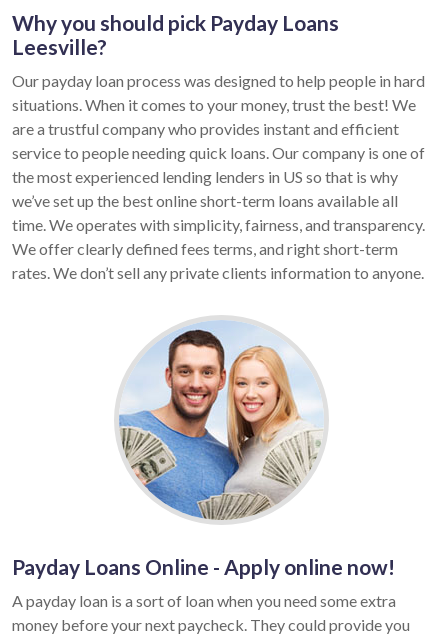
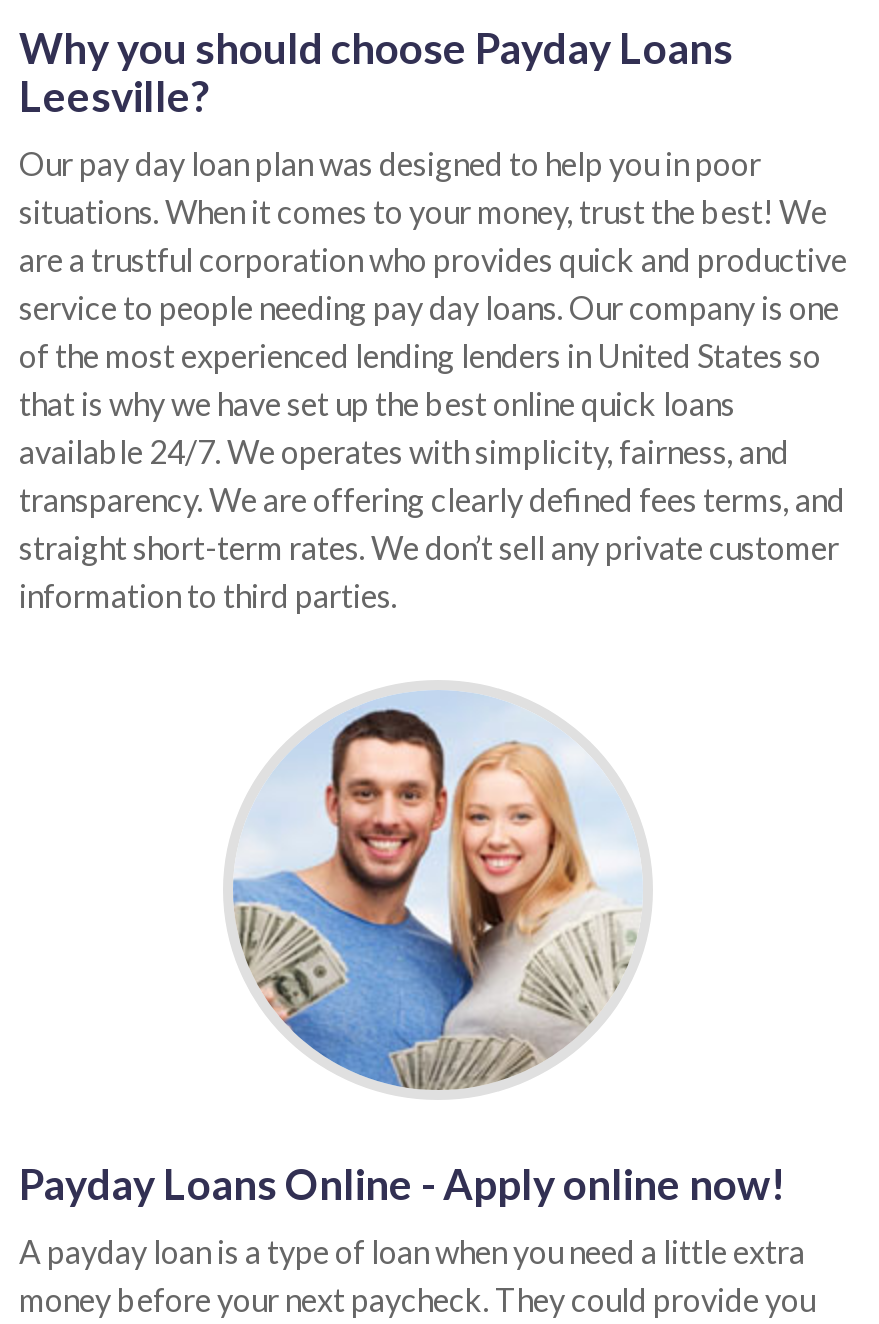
- Why you should pick Payday Loans
+ Why you should choose Payday Loans

- Our payday loan process was designed to help people in hard
+ Our pay day loan plan was designed to help you in poor

- are a trustful company who provides instant and efficient
- service to people needing quick loans. Our company is one of
- the most experienced lending lenders in US so that is why
- we’ve set up the best online short-term loans available all
- time. We operates with simplicity, fairness, and transparency.
- We offer clearly defined fees terms, and right short-term
- rates. We don’t sell any private clients information to anyone.
+ are a trustful corporation who provides quick and productive
+ service to people needing pay day loans. Our company is one
+ of the most experienced lending lenders in United States so
+ that is why we have set up the best online quick loans
+ available 24/7. We operates with simplicity, fairness, and
+ transparency. We are offering clearly defined fees terms, and
+ straight short-term rates. We don’t sell any private customer
+ information to third parties.

- A payday loan is a sort of loan when you need some extra
+ A payday loan is a type of loan when you need a little extra
